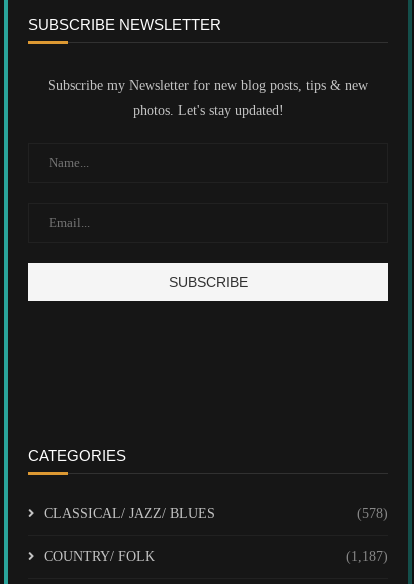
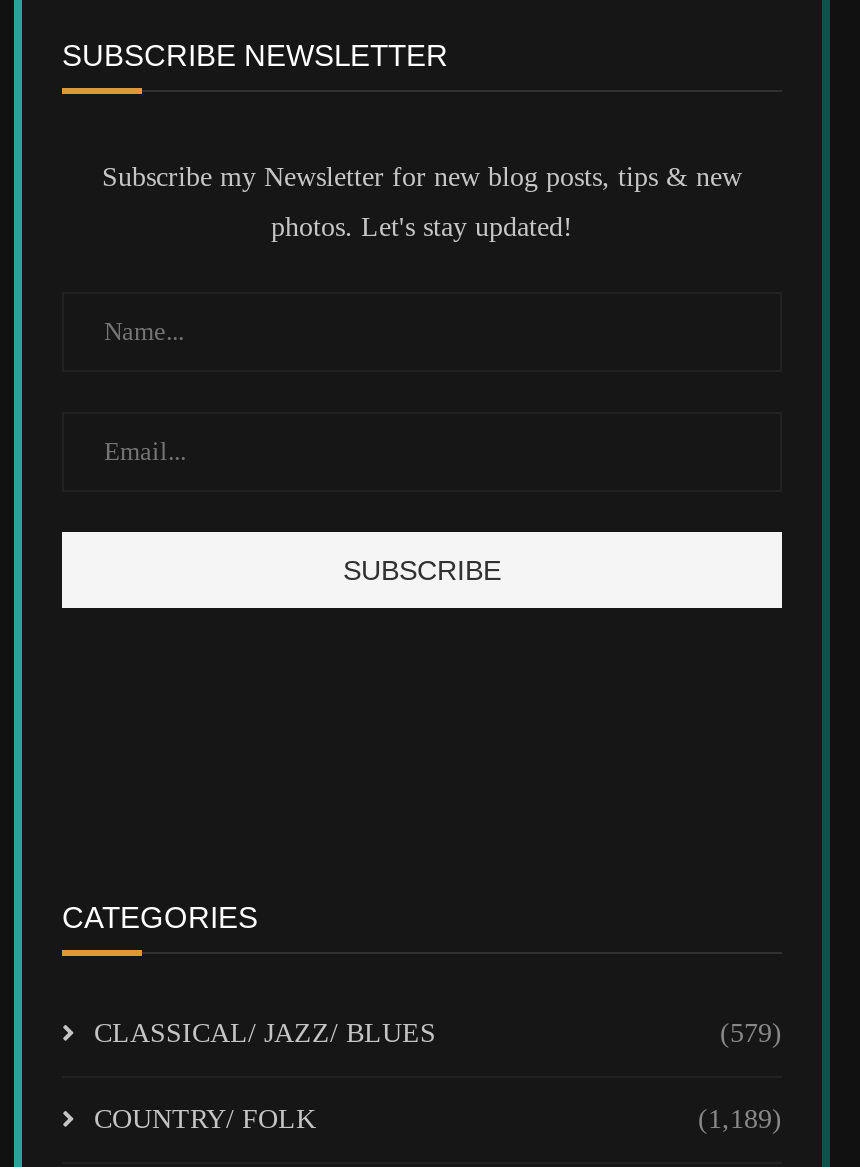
- (578)
+ (579)

- (1,187)
+ (1,189)
